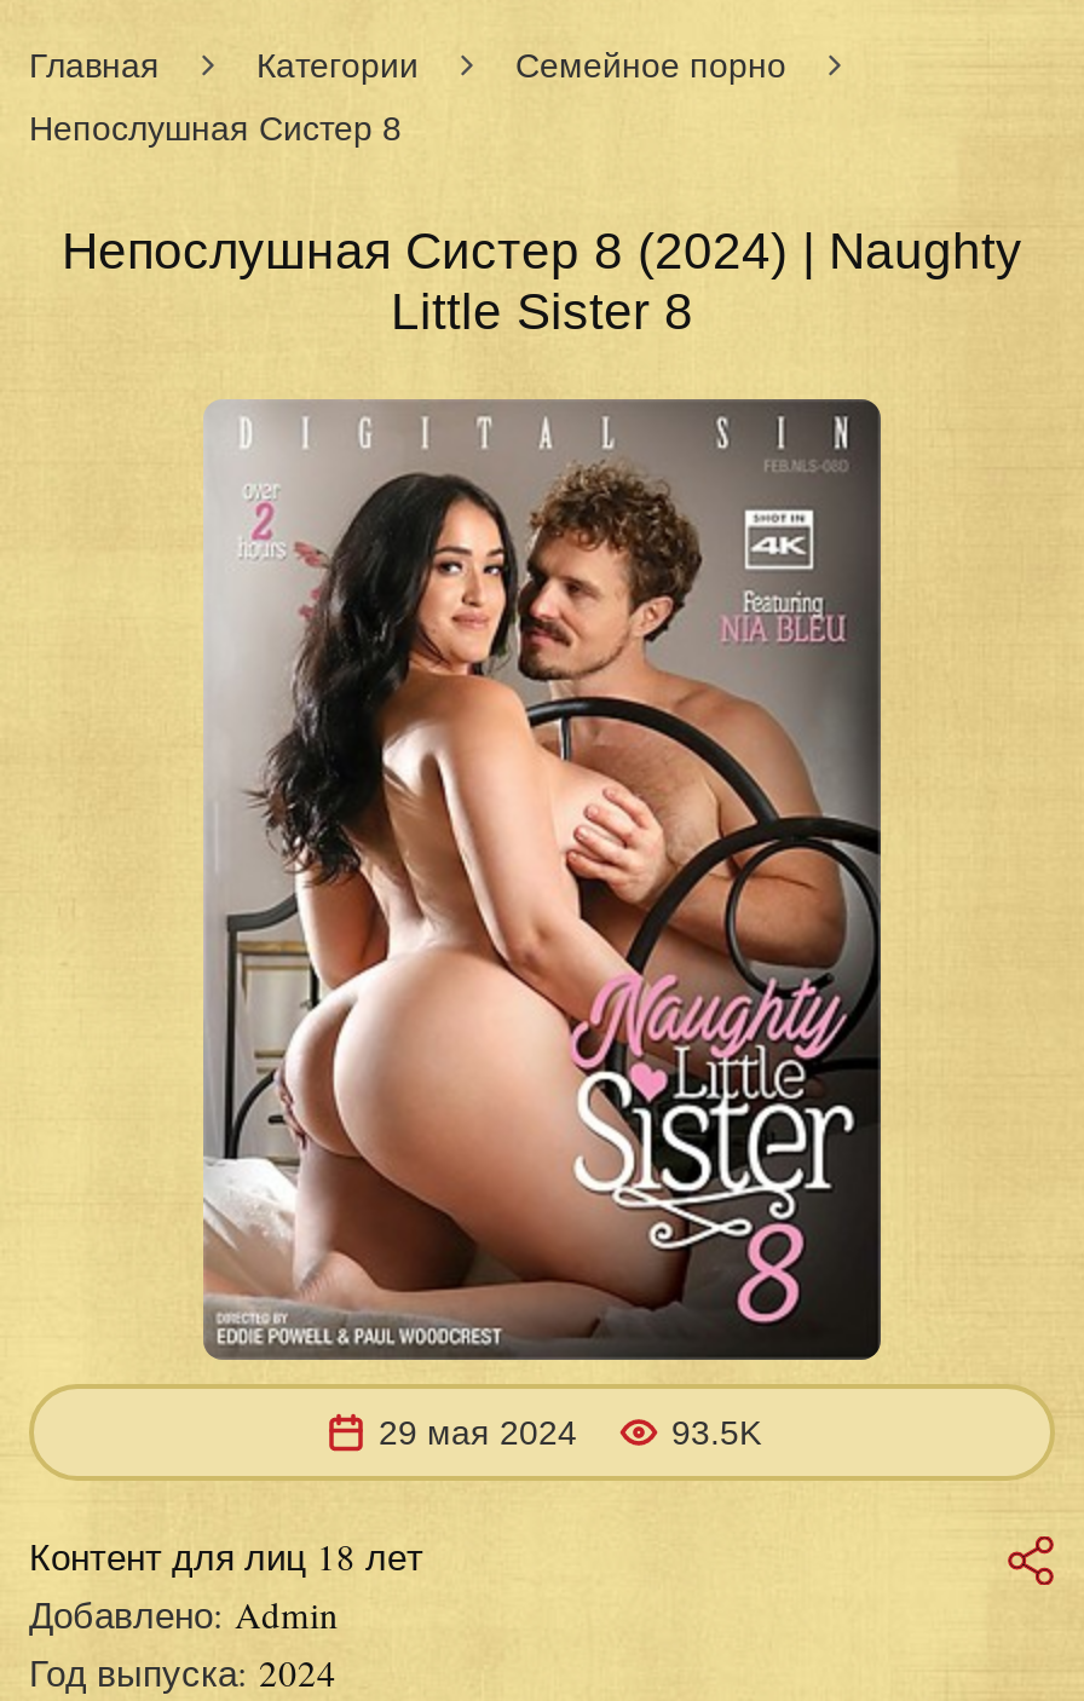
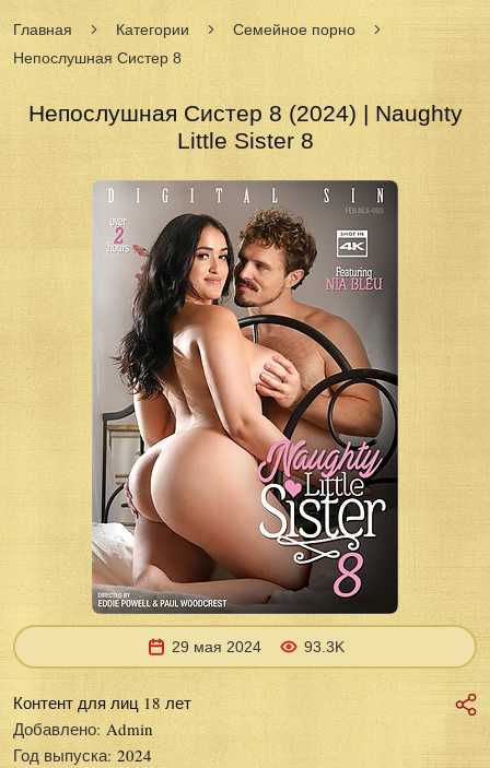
- 29 мая 2024 93.5K
+ 29 мая 2024 93.3K
